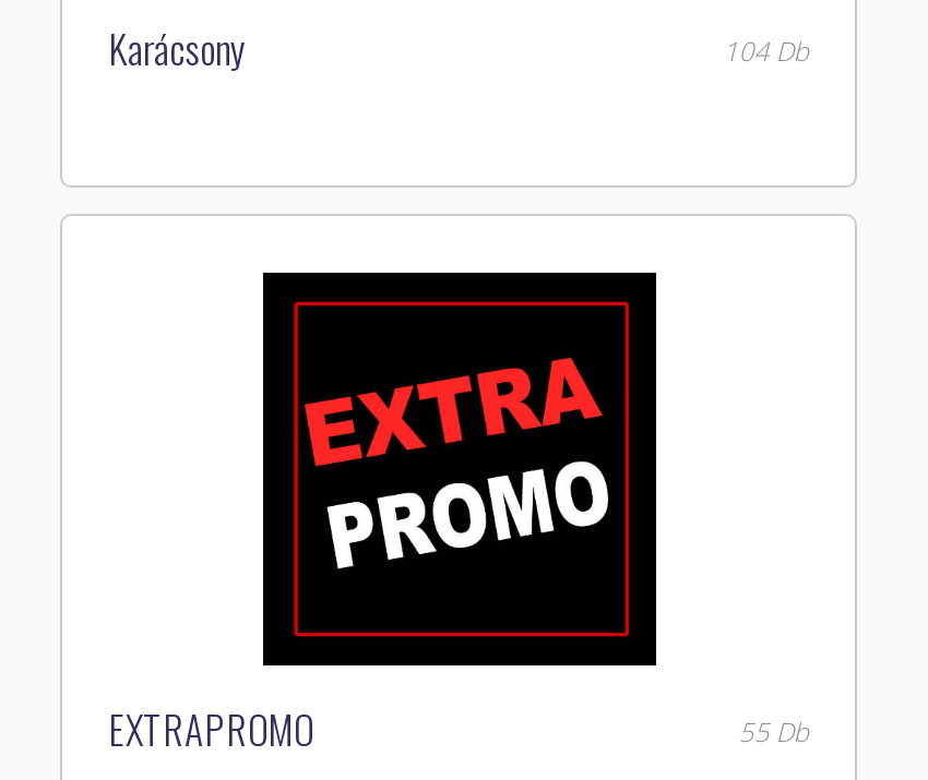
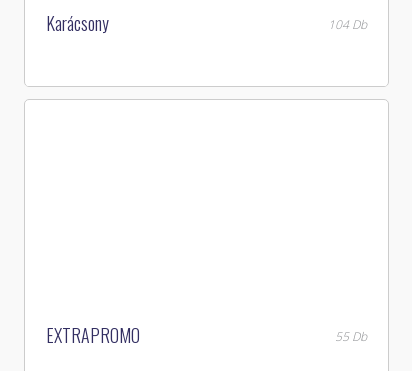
- [image]
